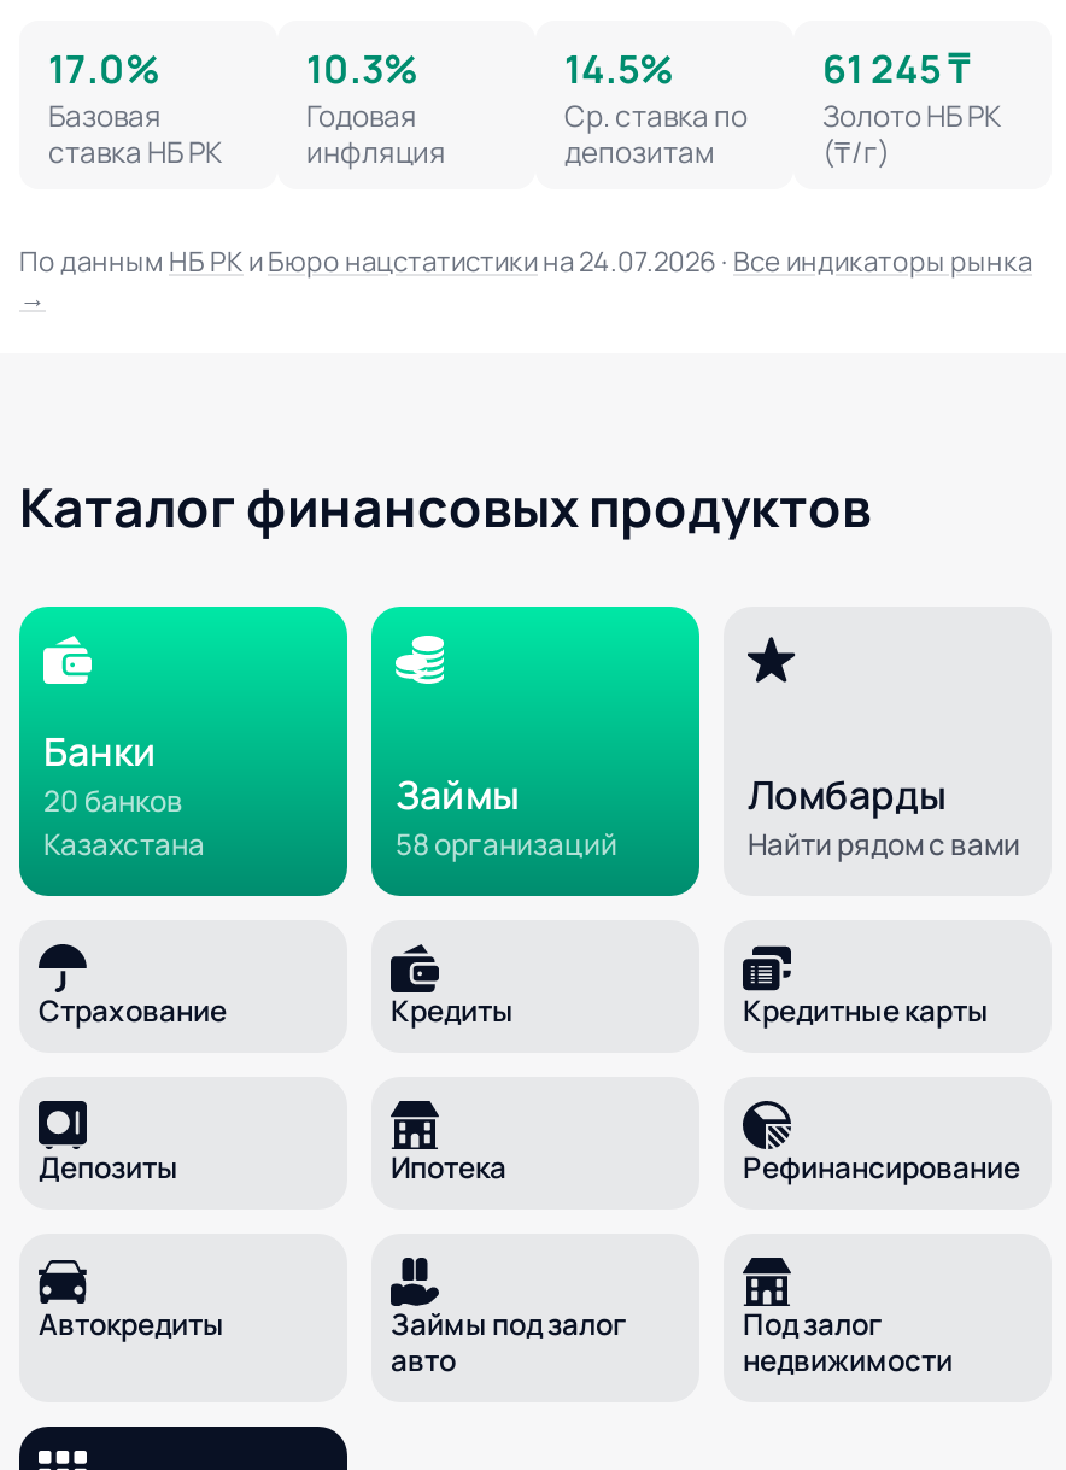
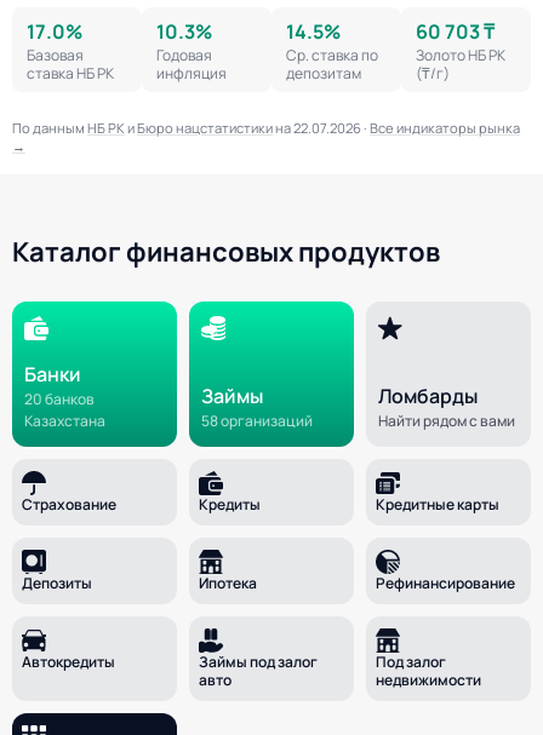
- 61 245 ₸
+ 60 703 ₸

- По данным НБ РК и Бюро нацстатистики на 24.07.2026 · Все индикаторы рынка
+ По данным НБ РК и Бюро нацстатистики на 22.07.2026 · Все индикаторы рынка
